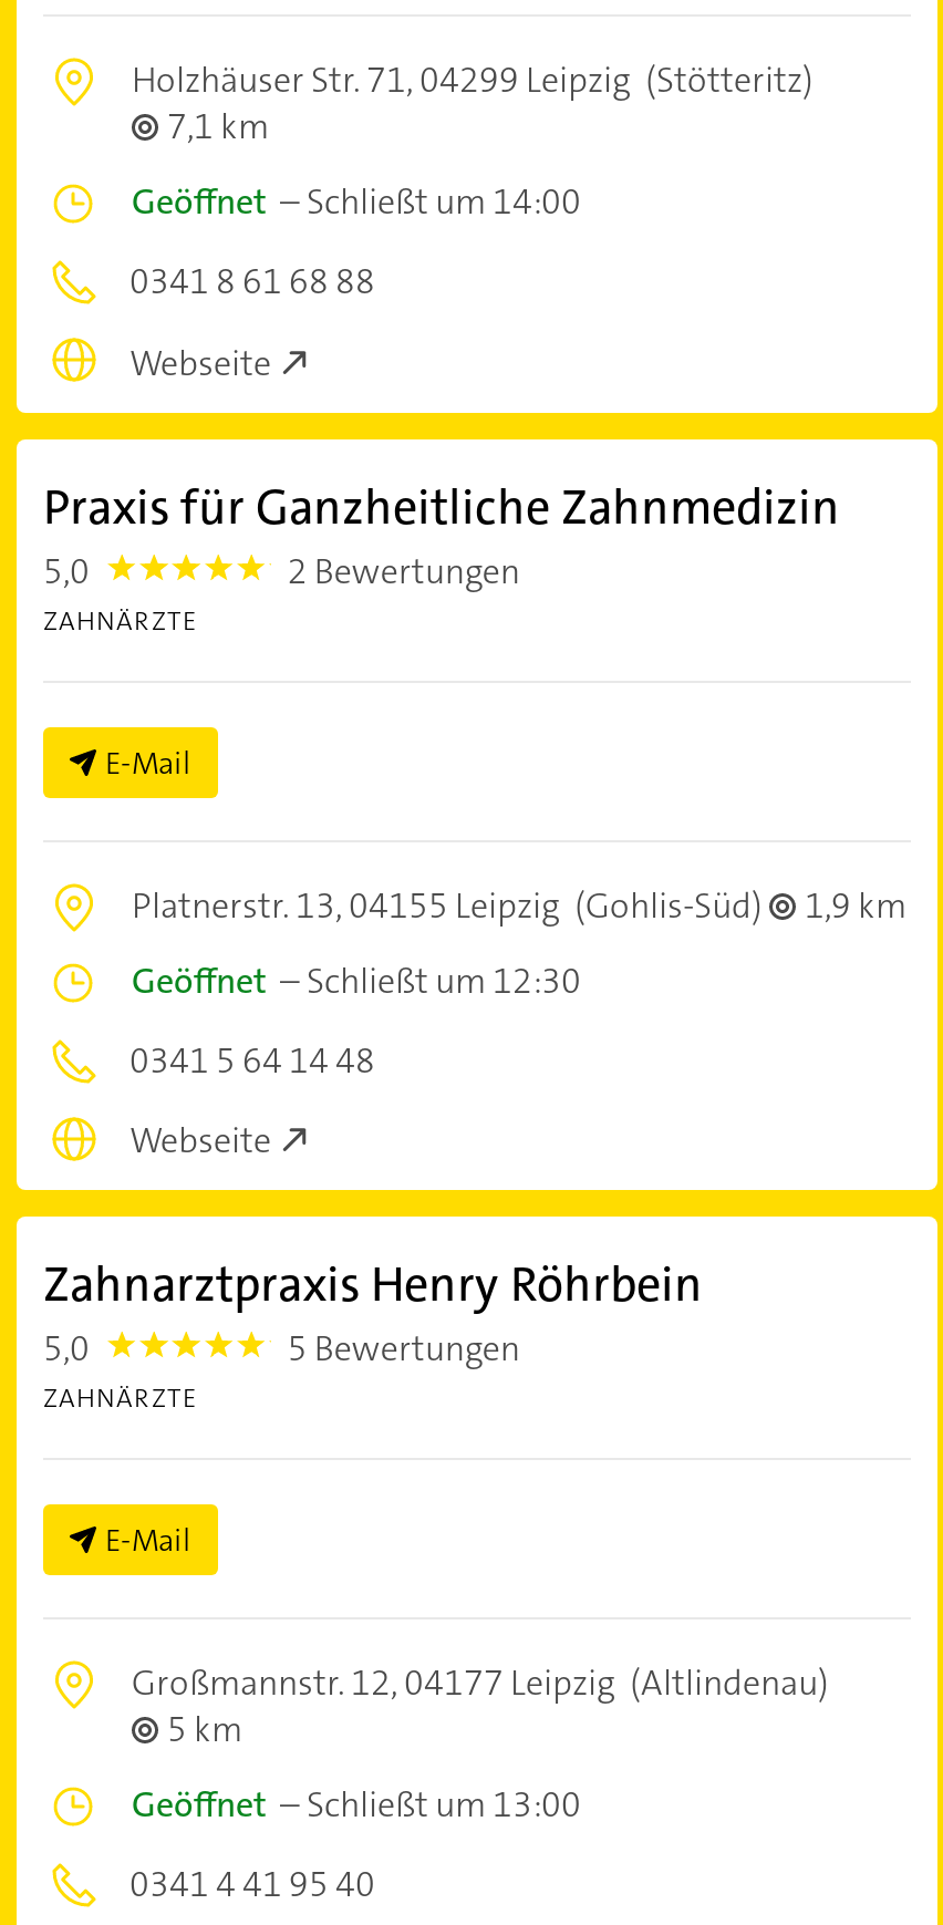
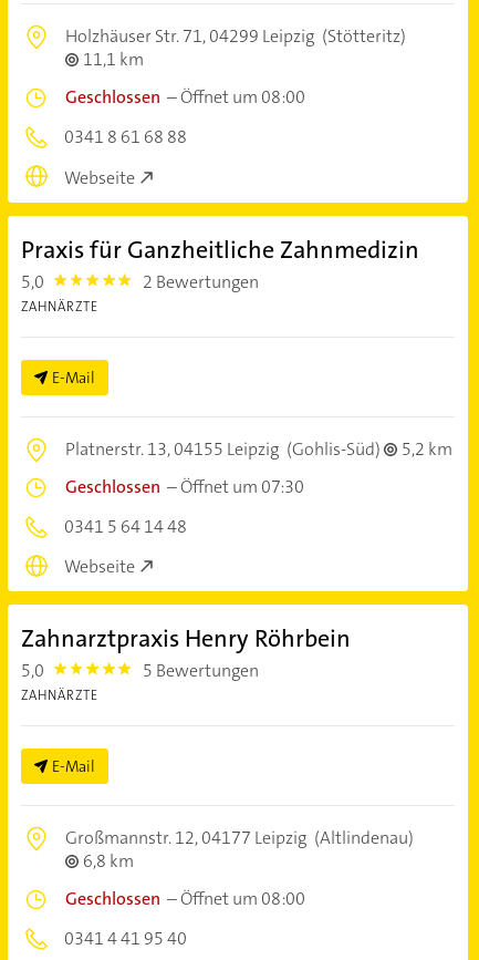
- 7,1 km
+ 11,1 km

- Geöffnet – Schließt um 14:00
+ Geschlossen – Öffnet um 08:00

- Platnerstr. 13, 04155 Leipzig (Gohlis-Süd) 1,9 km
+ Platnerstr. 13, 04155 Leipzig (Gohlis-Süd) 5,2 km

- Geöffnet – Schließt um 12:30
+ Geschlossen – Öffnet um 07:30

- 5 km
+ 6,8 km

- Geöffnet – Schließt um 13:00
+ Geschlossen – Öffnet um 08:00
